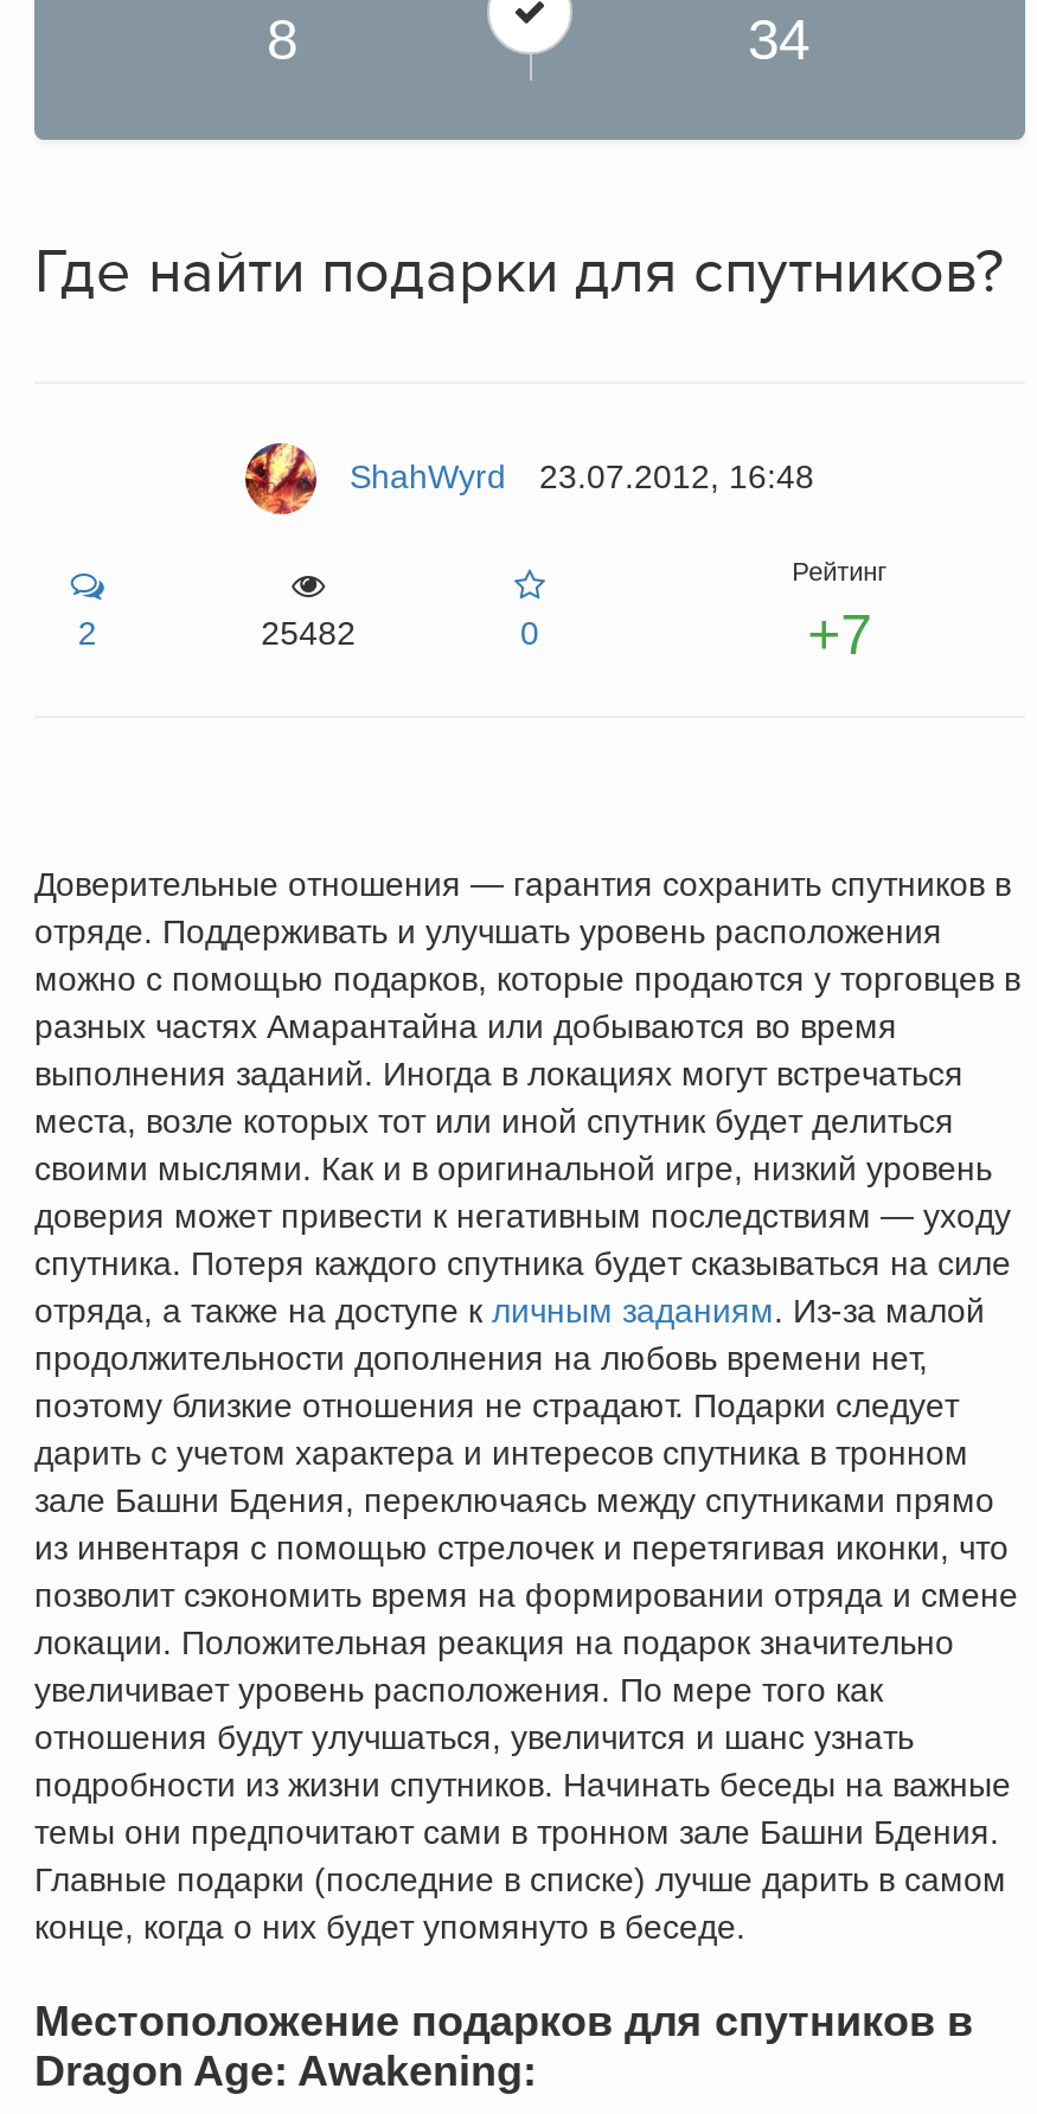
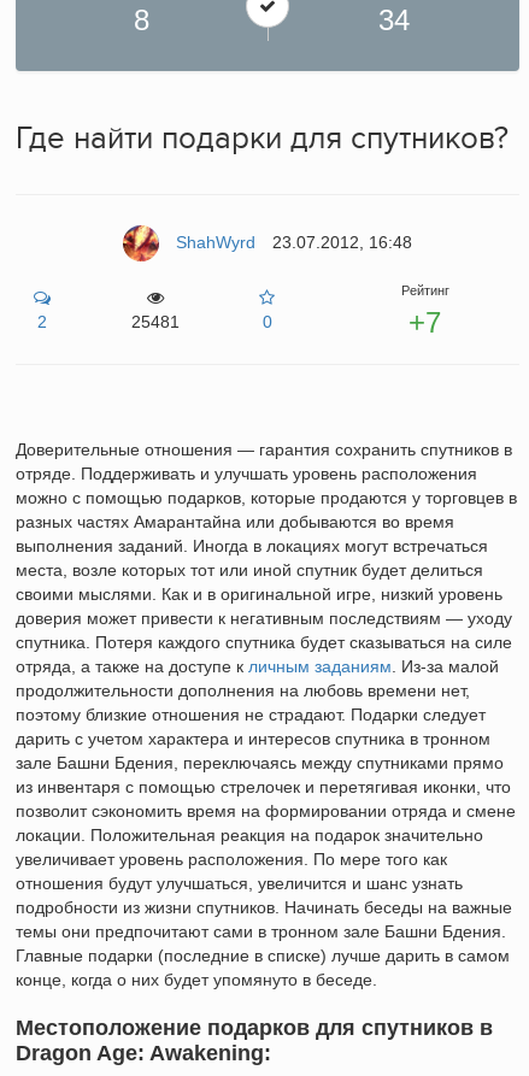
- 25482
+ 25481
